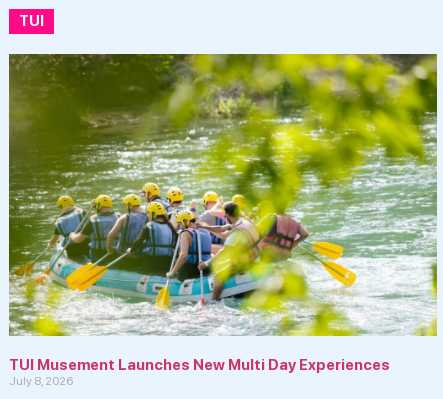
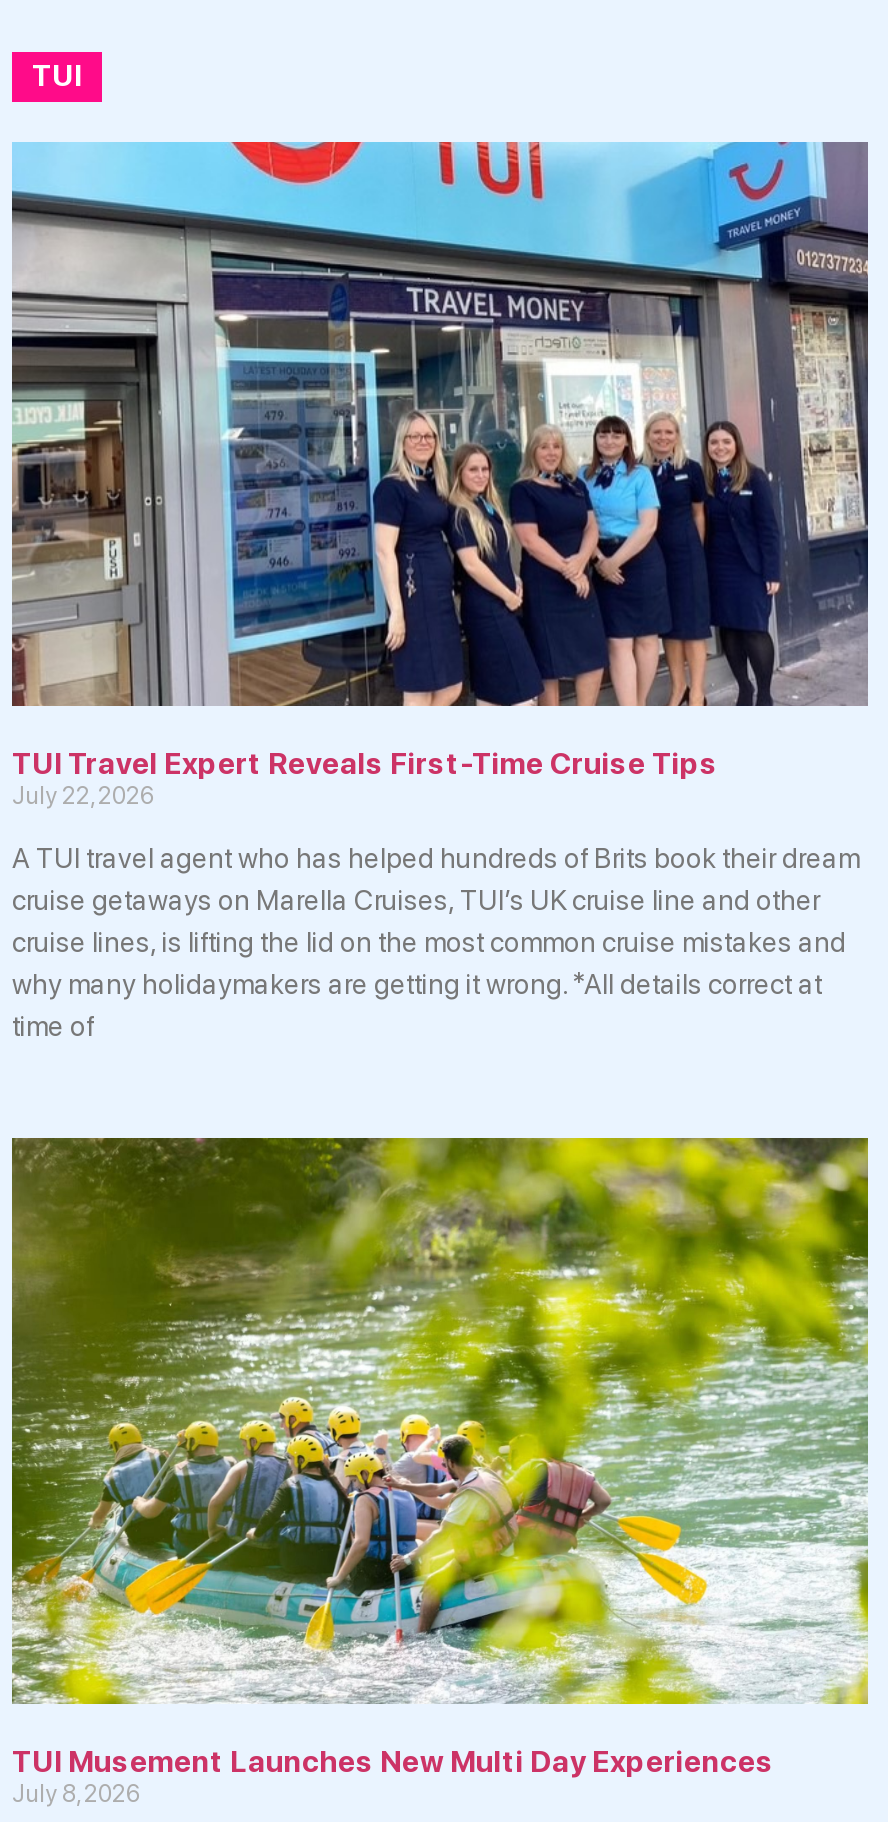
+ [image]
+ TUI Travel Expert Reveals First-Time Cruise Tips
+ July 22, 2026
+ A TUI travel agent who has helped hundreds of Brits book their dream
+ cruise getaways on Marella Cruises, TUI’s UK cruise line and other
+ cruise lines, is lifting the lid on the most common cruise mistakes and
+ why many holidaymakers are getting it wrong. *All details correct at
+ time of
